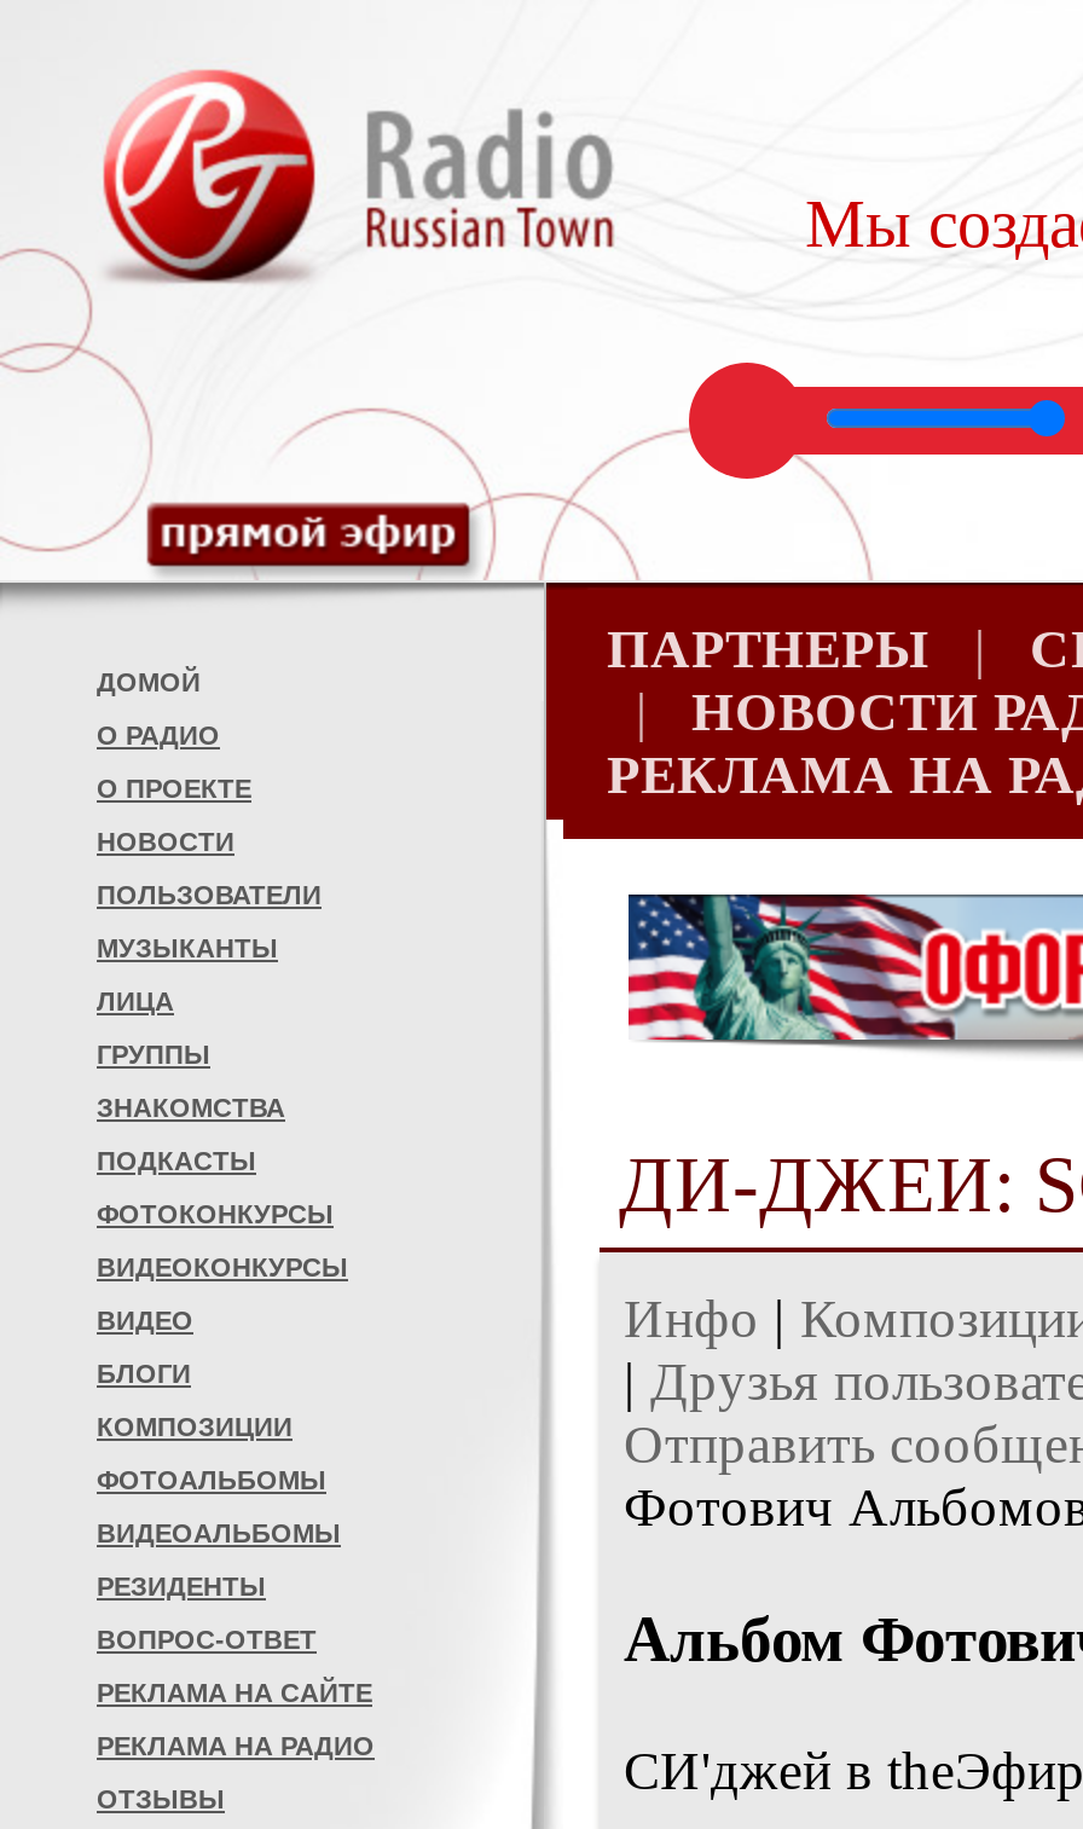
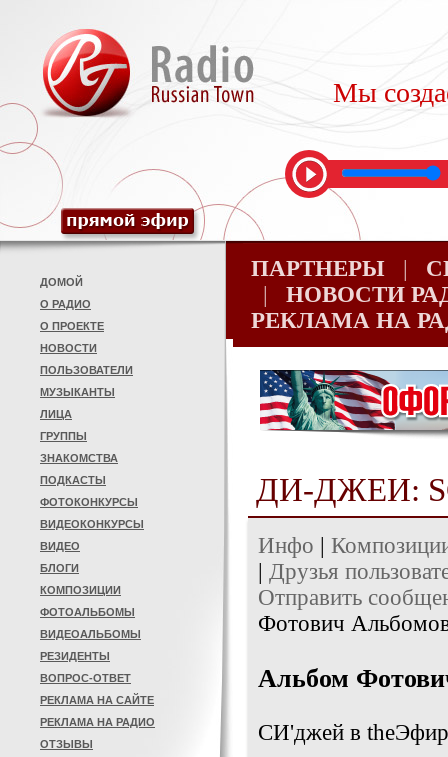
+ [image]
